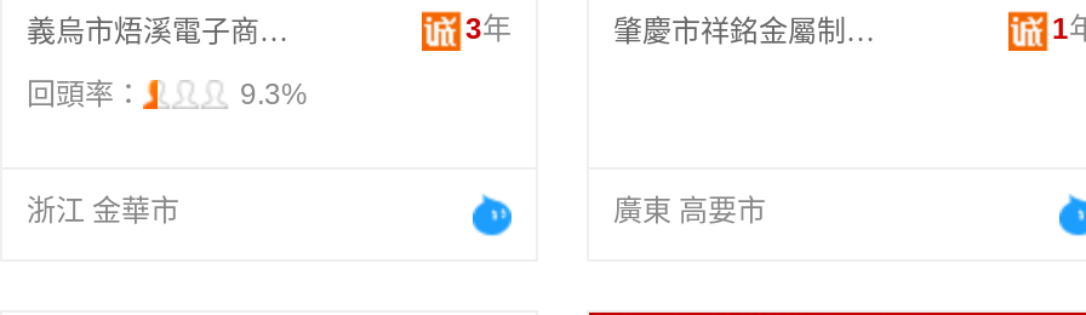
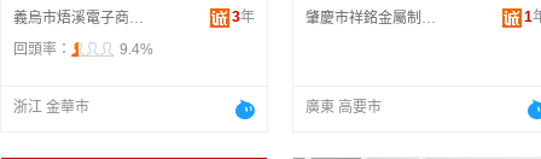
- 9.3%
+ 9.4%
